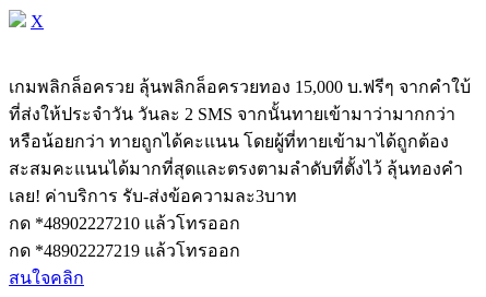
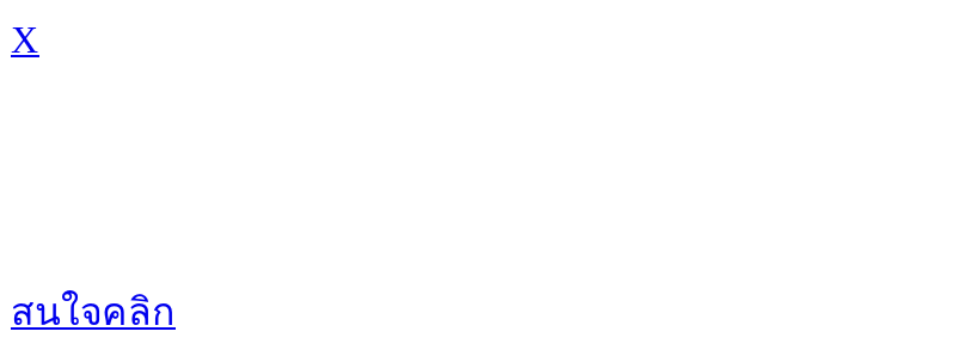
- เกมพลิกล็อครวย ลุ้นพลิกล็อครวยทอง 15,000 บ.ฟรีๆ จากคำใบ้
- ที่ส่งให้ประจำวัน วันละ 2 SMS จากนั้นทายเข้ามาว่ามากกว่า
- หรือน้อยกว่า ทายถูกได้คะแนน โดยผู้ที่ทายเข้ามาได้ถูกต้อง
- สะสมคะแนนได้มากที่สุดและตรงตามลำดับที่ตั้งไว้ ลุ้นทองคำ
- เลย! ค่าบริการ รับ-ส่งข้อความละ3บาท
- กด *48902227210 แล้วโทรออก
- กด *48902227219 แล้วโทรออก
